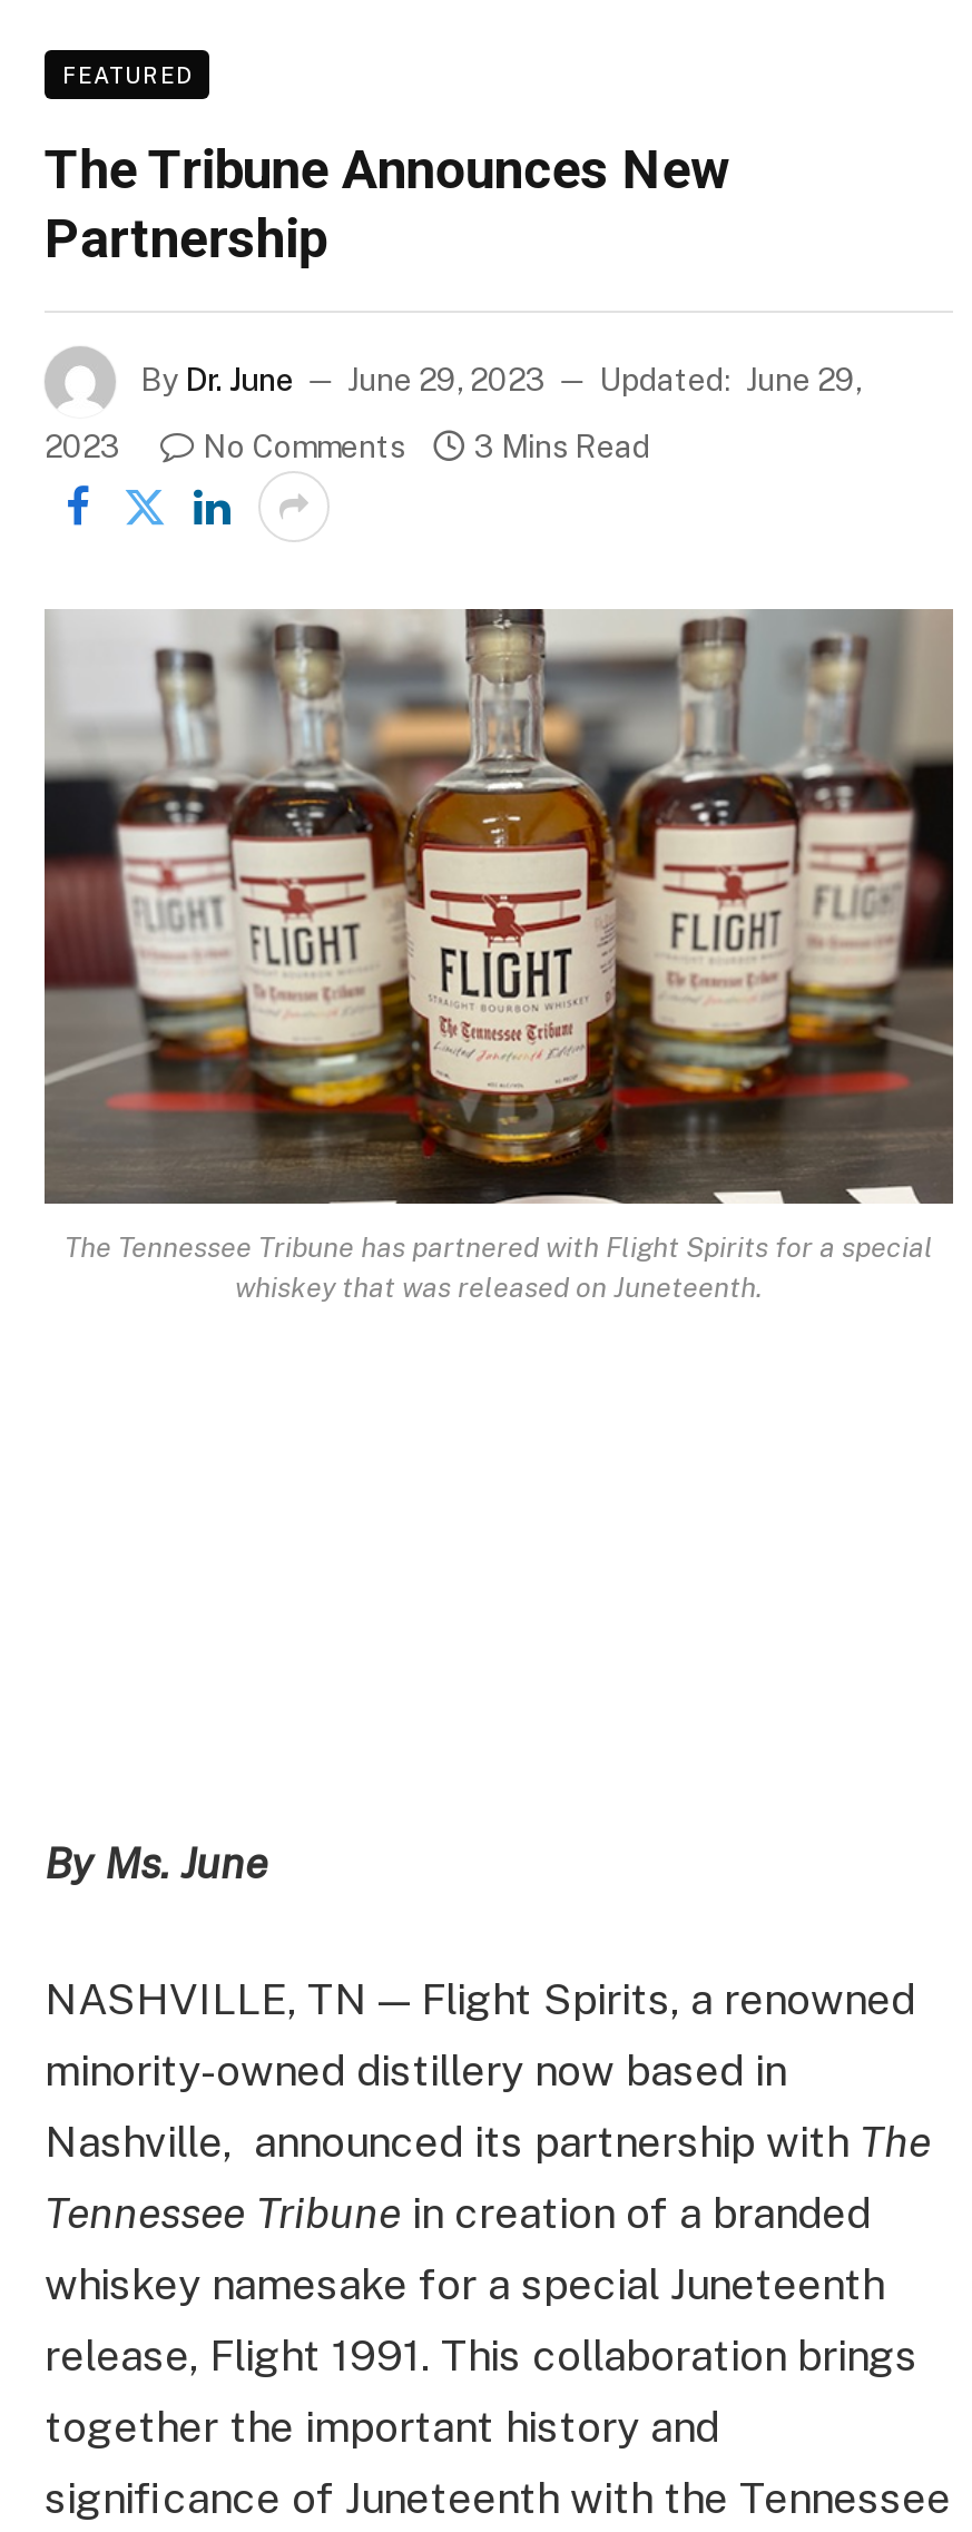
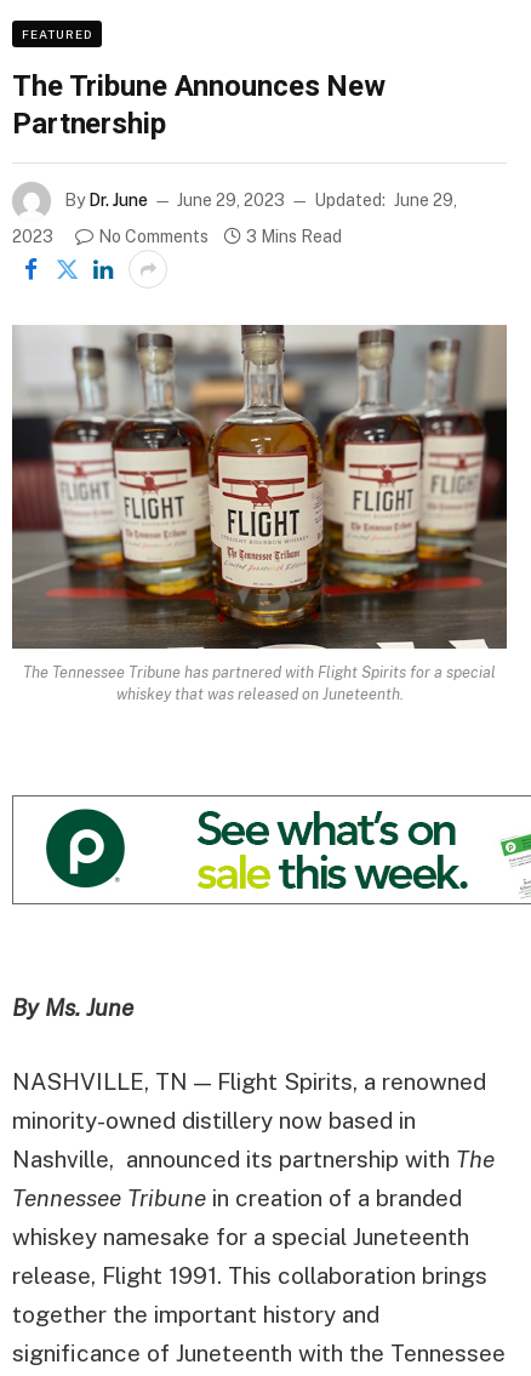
+ [image]
